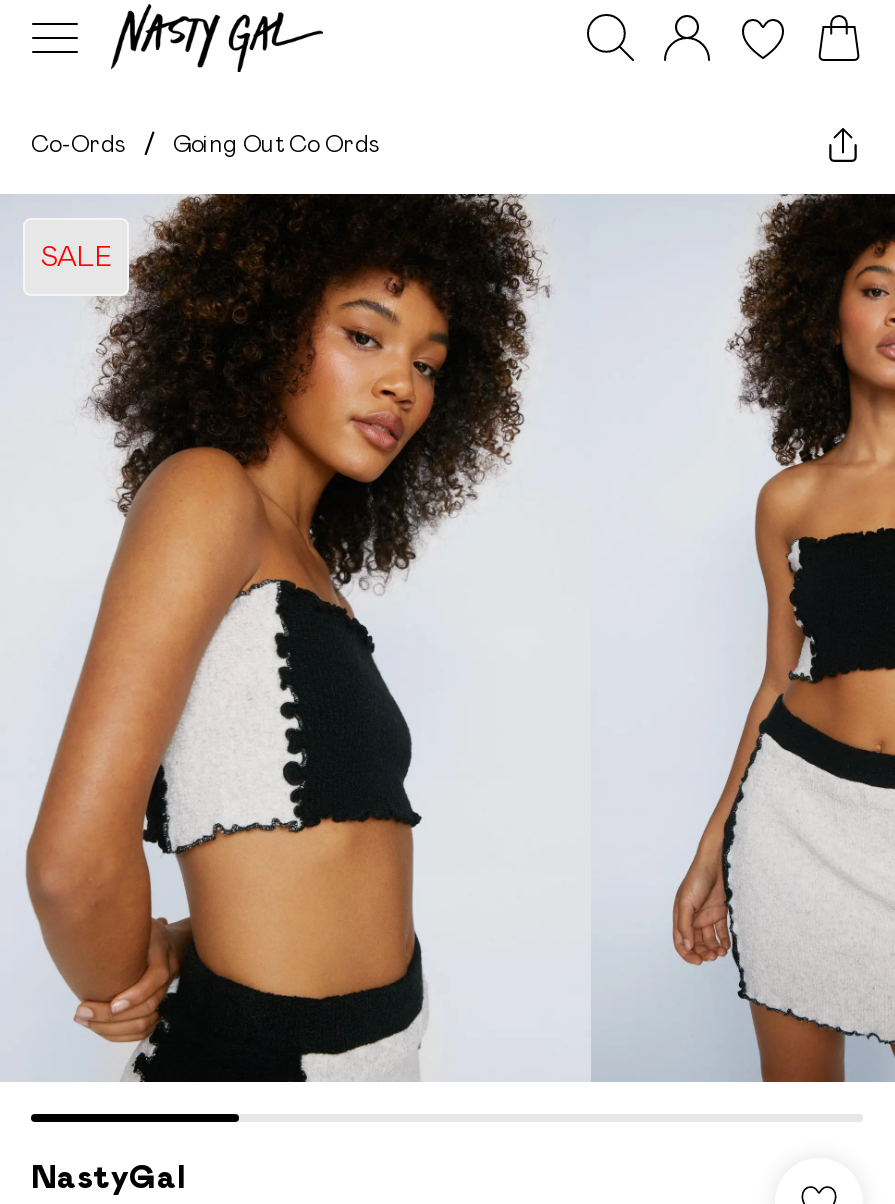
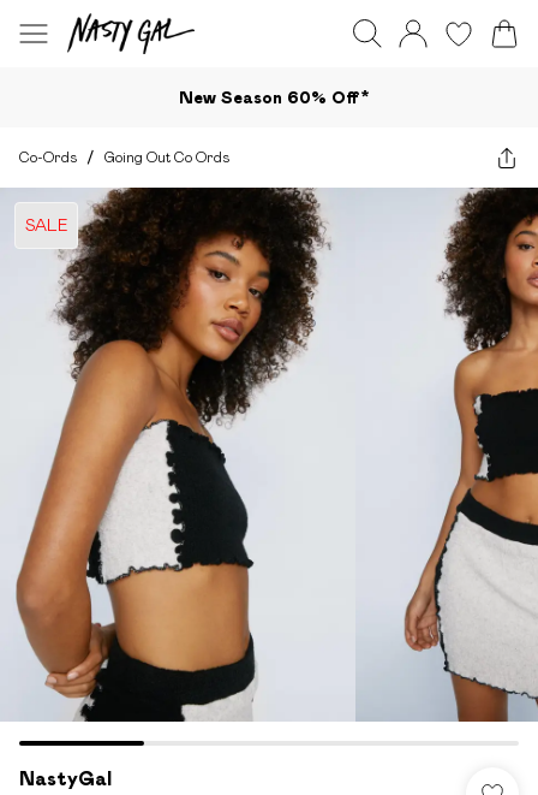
+ New Season 60% Off*
